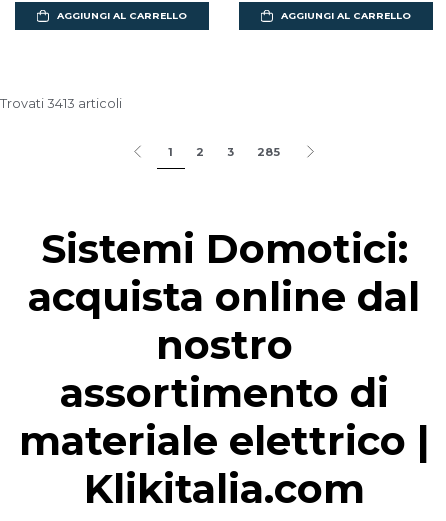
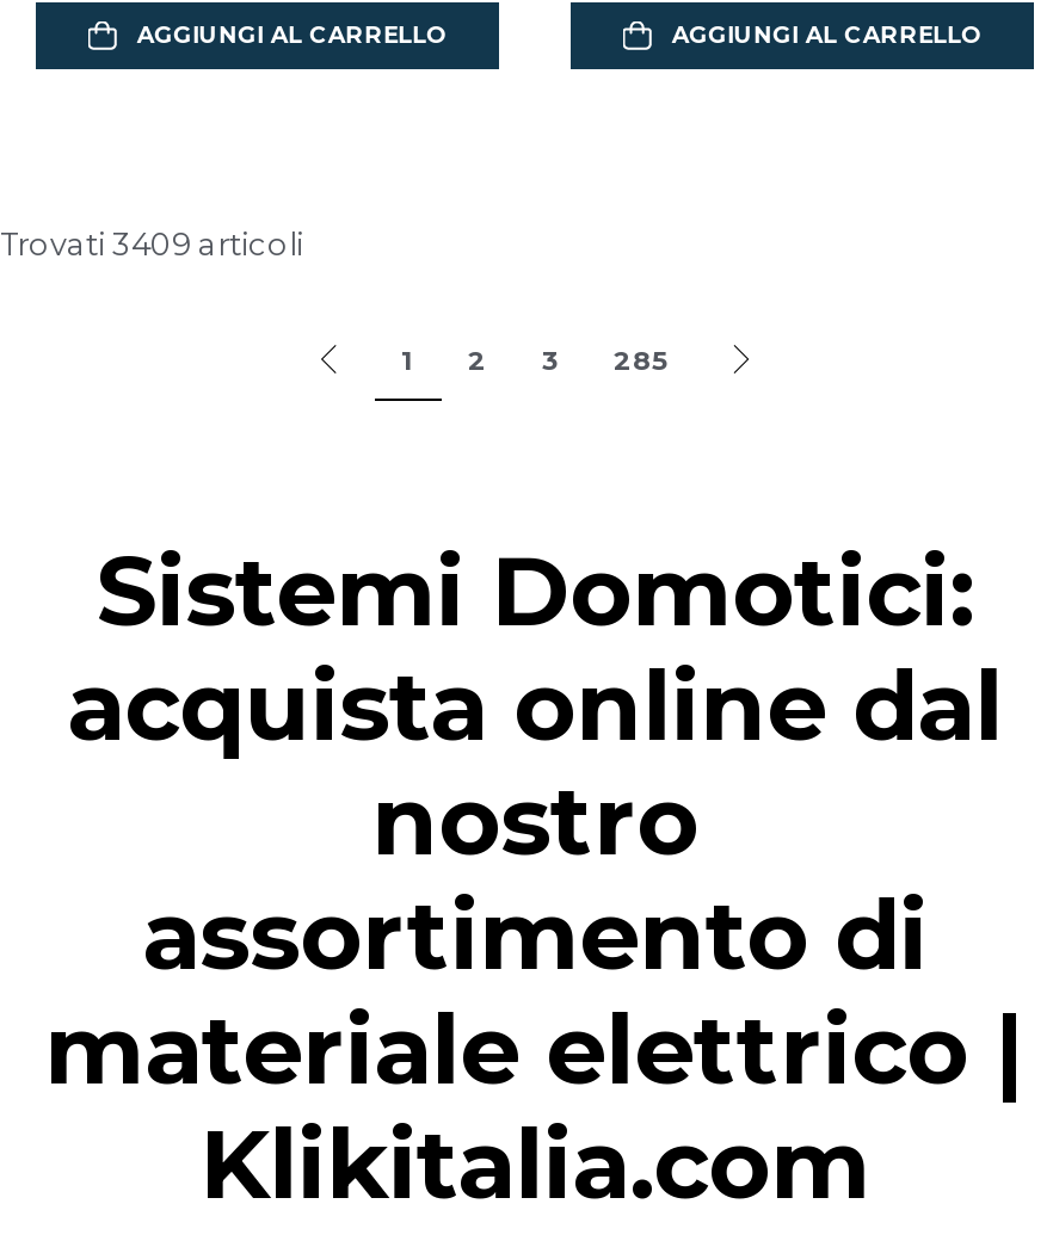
- Trovati 3413 articoli
+ Trovati 3409 articoli
